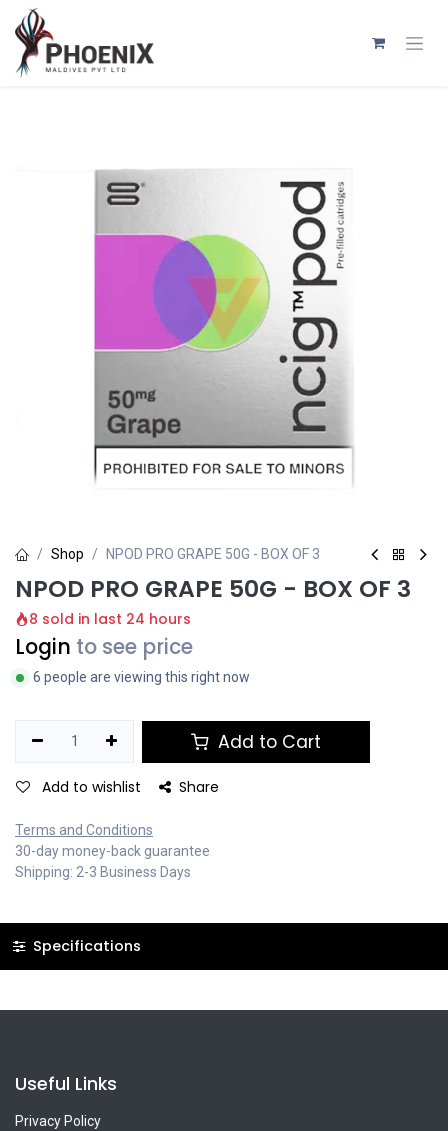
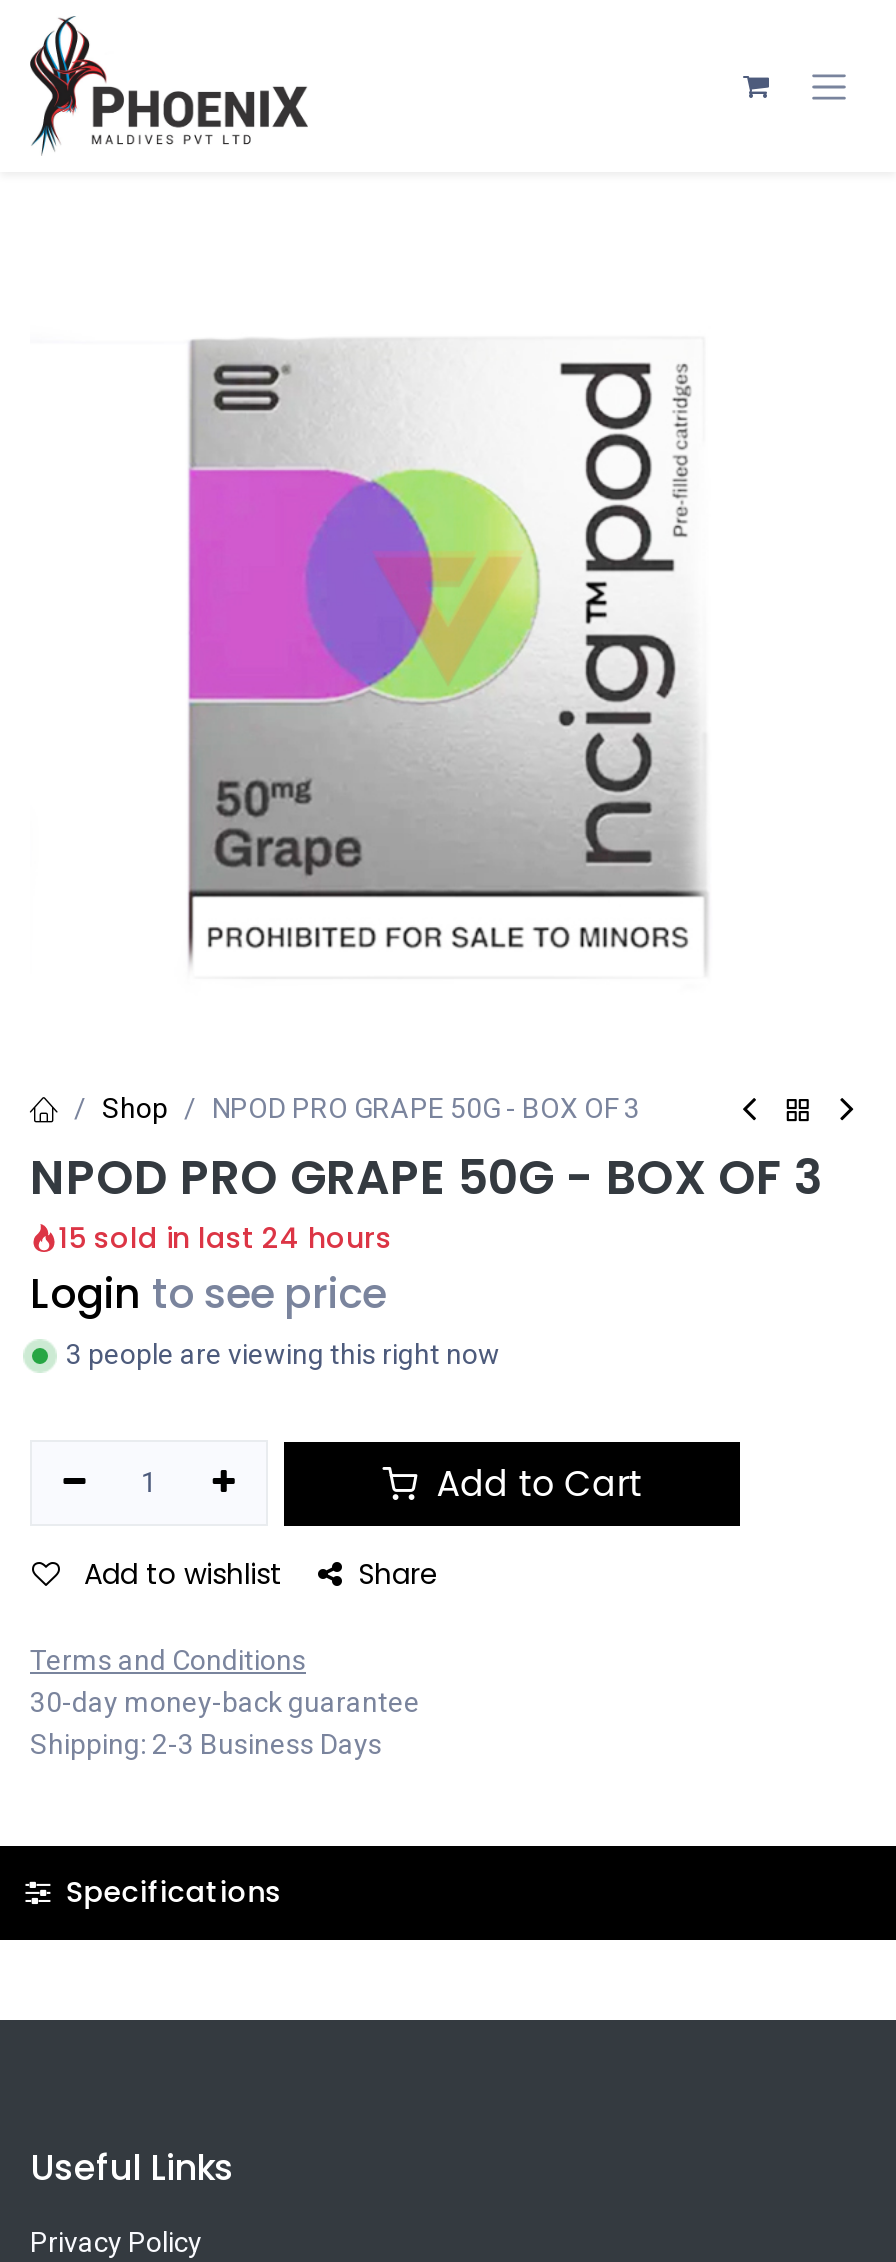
- 8 sold in last 24 hours
+ 15 sold in last 24 hours

- 6 people are viewing this right now
+ 3 people are viewing this right now
